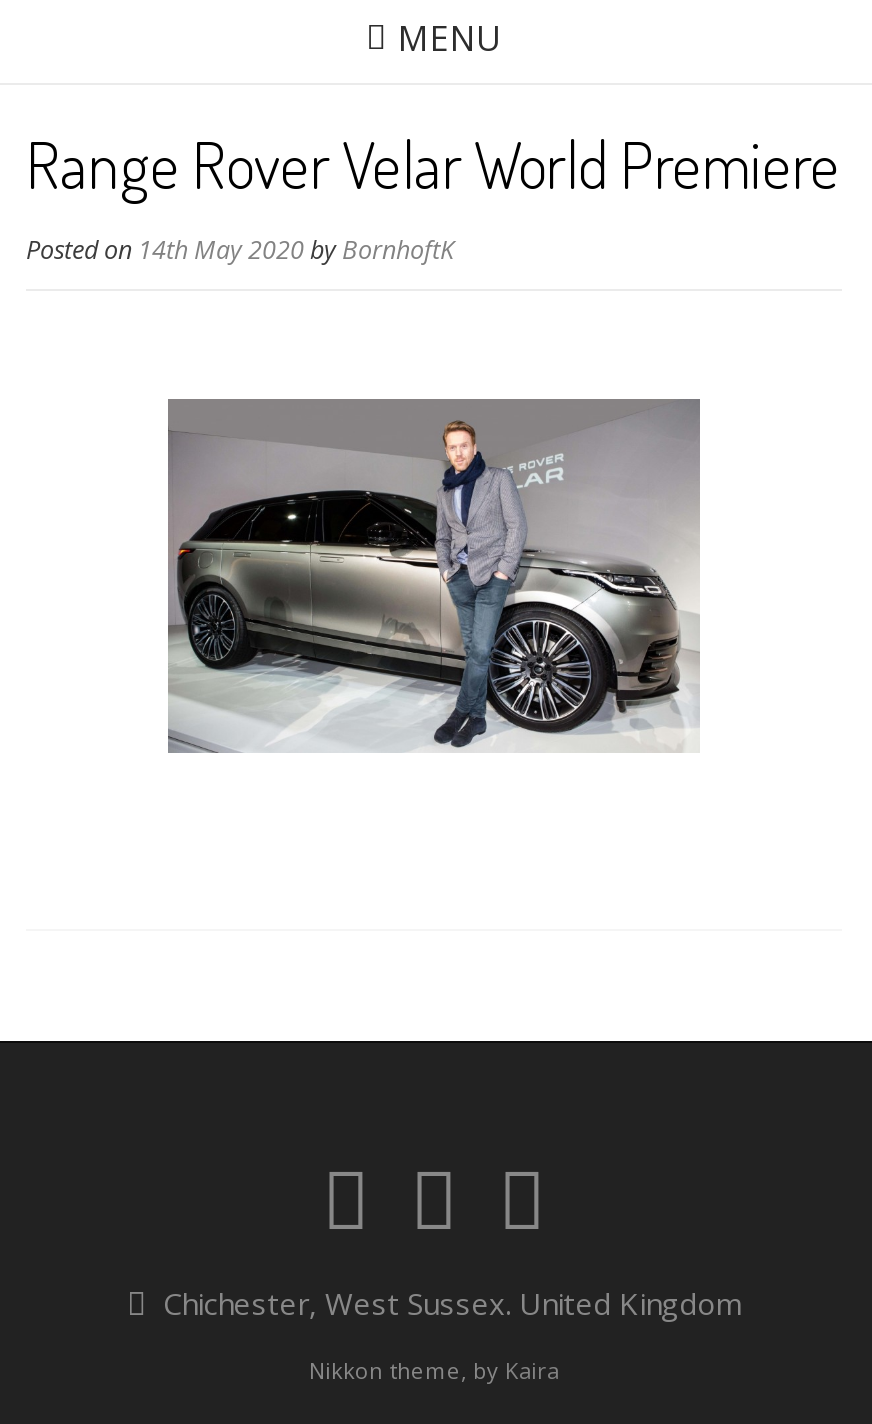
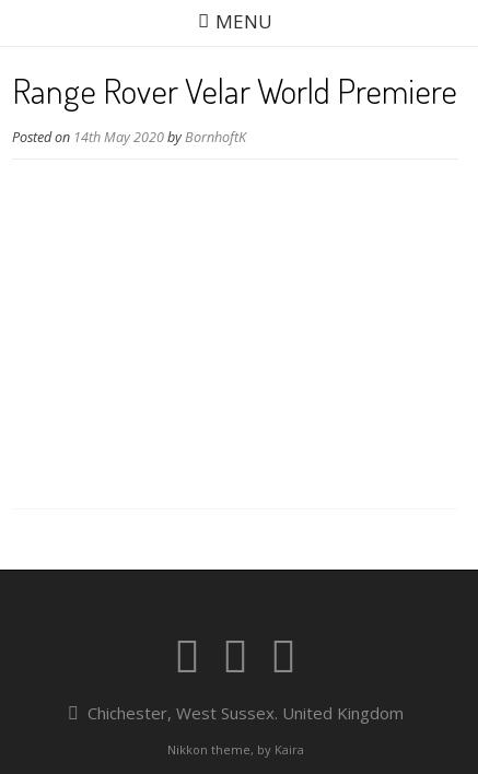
- [image]
